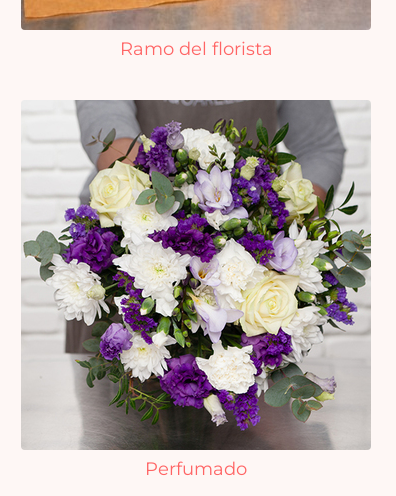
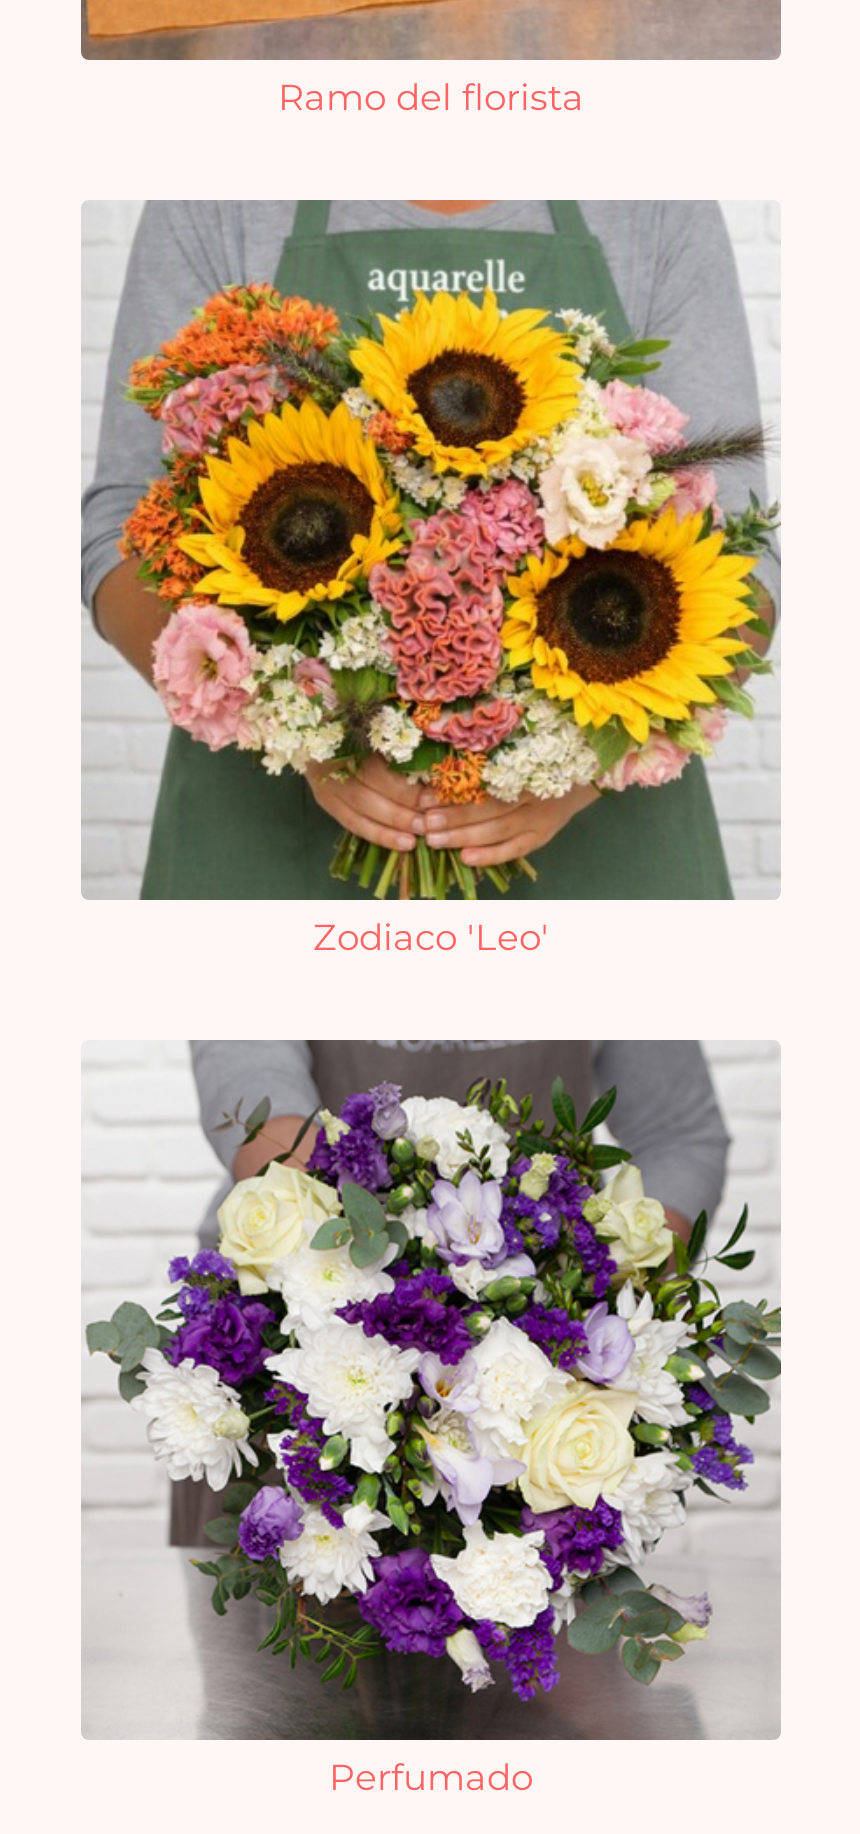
+ [image]
+ Zodiaco 'Leo'
